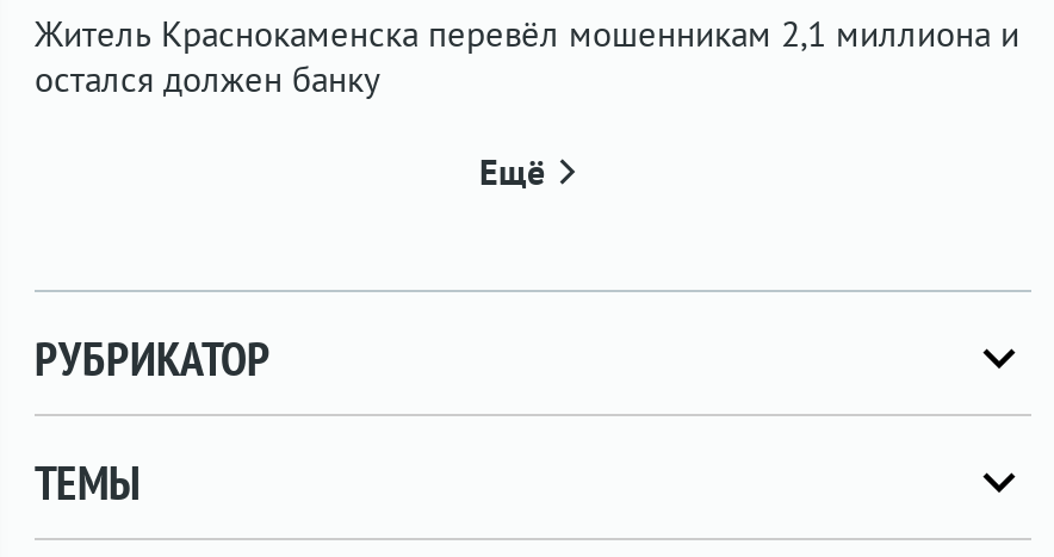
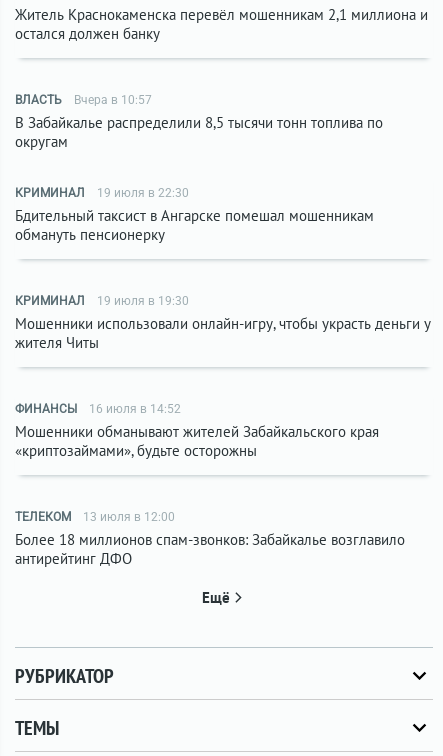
+ ВЛАСТЬ
+ Вчера в 10:57
+ В Забайкалье распределили 8,5 тысячи тонн топлива по
+ округам
+ КРИМИНАЛ
+ 19 июля в 22:30
+ Бдительный таксист в Ангарске помешал мошенникам
+ обмануть пенсионерку

+ КРИМИНАЛ
+ 19 июля в 19:30
+ Мошенники использовали онлайн-игру, чтобы украсть деньги у
+ жителя Читы

+ ФИНАНСЫ
+ 16 июля в 14:52
+ Мошенники обманывают жителей Забайкальского края
+ «криптозаймами», будьте осторожны

+ ТЕЛЕКОМ
+ 13 июля в 12:00
+ Более 18 миллионов спам-звонков: Забайкалье возглавило
+ антирейтинг ДФО
